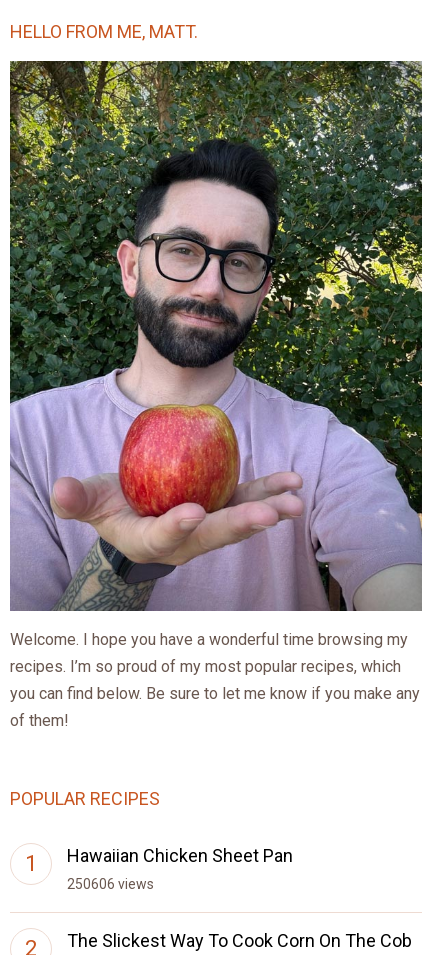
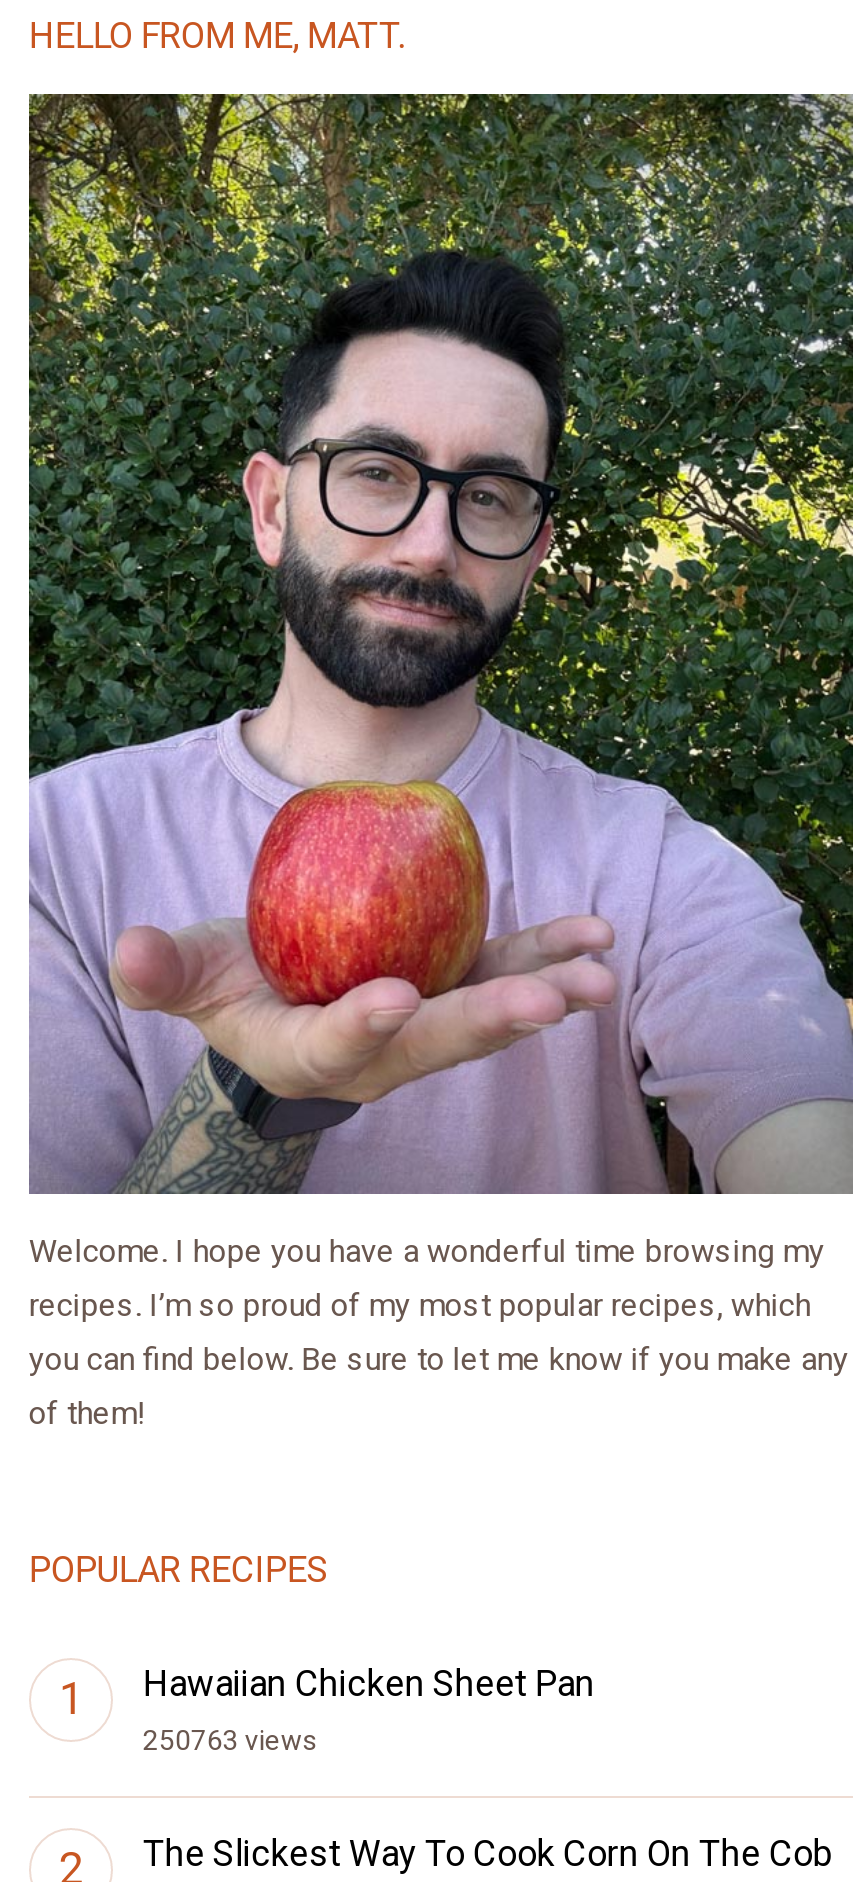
- 250606 views
+ 250763 views
